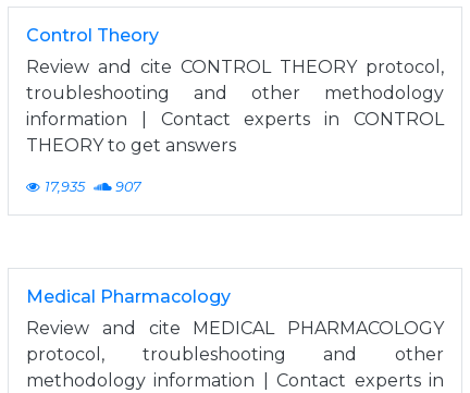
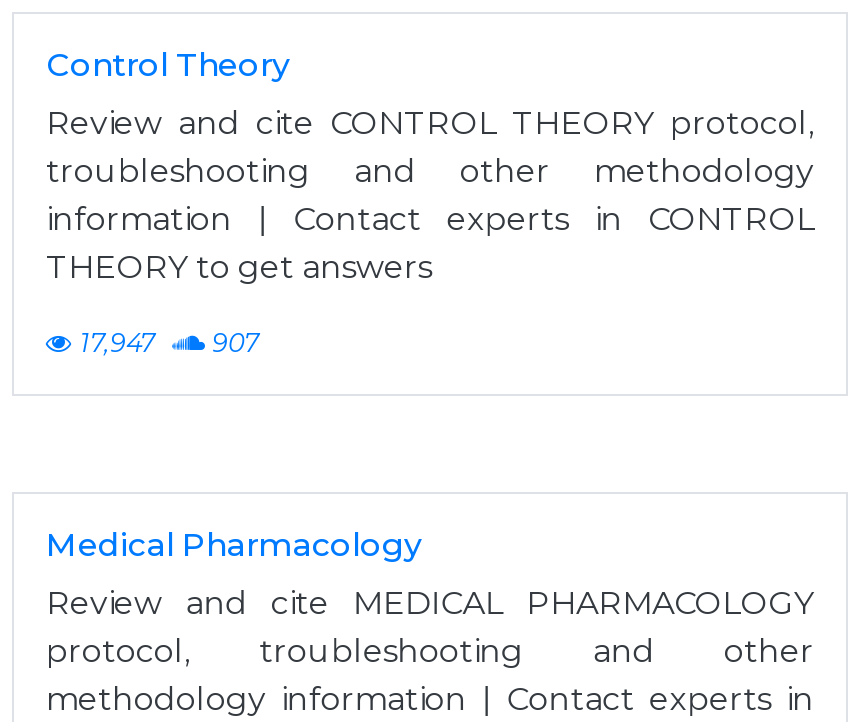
- 17,935 907
+ 17,947 907
